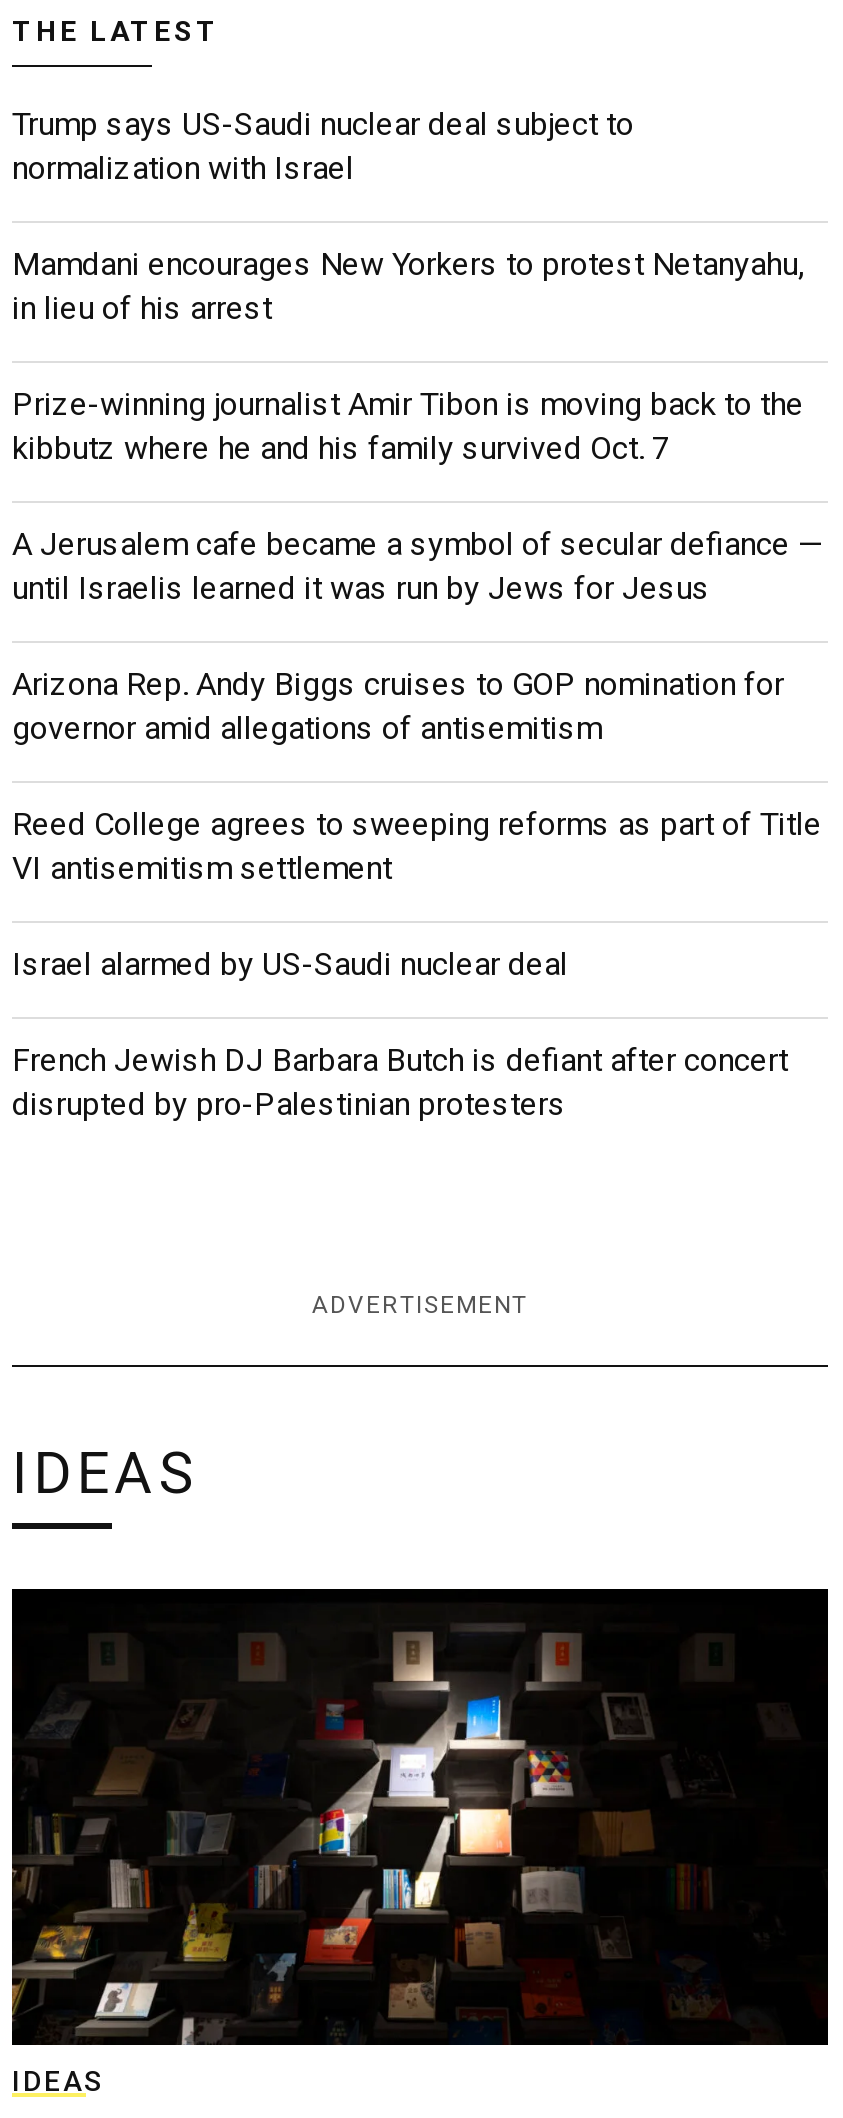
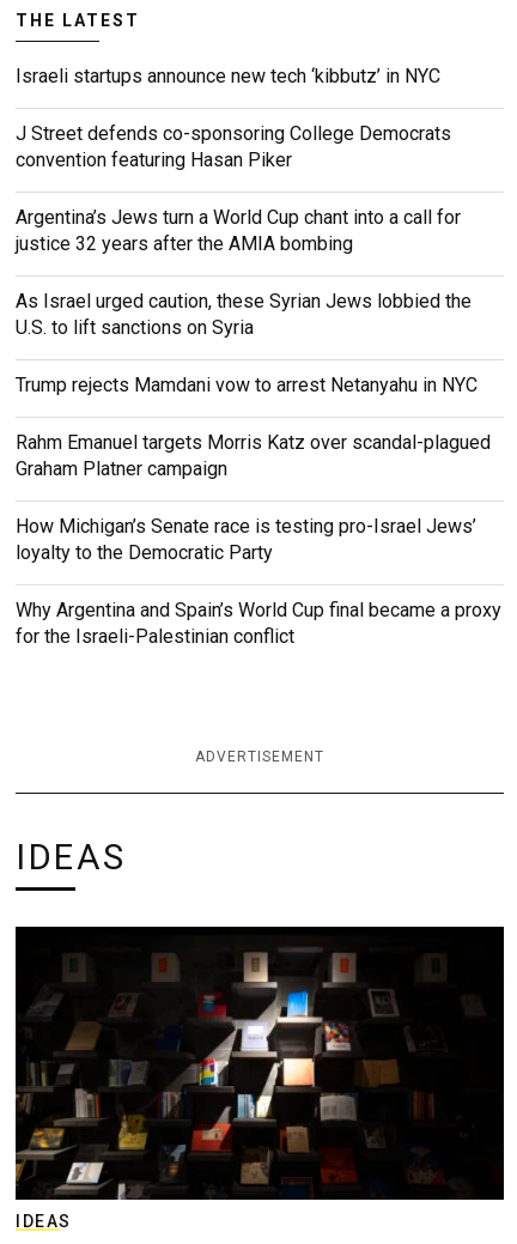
- Trump says US-Saudi nuclear deal subject to
- normalization with Israel
+ Israeli startups announce new tech ‘kibbutz’ in NYC

- Mamdani encourages New Yorkers to protest Netanyahu,
- in lieu of his arrest
+ J Street defends co-sponsoring College Democrats
+ convention featuring Hasan Piker

- Prize-winning journalist Amir Tibon is moving back to the
- kibbutz where he and his family survived Oct. 7
+ Argentina’s Jews turn a World Cup chant into a call for
+ justice 32 years after the AMIA bombing

- A Jerusalem cafe became a symbol of secular defiance —
- until Israelis learned it was run by Jews for Jesus
+ As Israel urged caution, these Syrian Jews lobbied the
+ U.S. to lift sanctions on Syria

- Arizona Rep. Andy Biggs cruises to GOP nomination for
- governor amid allegations of antisemitism
+ Trump rejects Mamdani vow to arrest Netanyahu in NYC

- Reed College agrees to sweeping reforms as part of Title
- VI antisemitism settlement
+ Rahm Emanuel targets Morris Katz over scandal-plagued
+ Graham Platner campaign

- Israel alarmed by US-Saudi nuclear deal
+ How Michigan’s Senate race is testing pro-Israel Jews’
+ loyalty to the Democratic Party

- French Jewish DJ Barbara Butch is defiant after concert
- disrupted by pro-Palestinian protesters
+ Why Argentina and Spain’s World Cup final became a proxy
+ for the Israeli-Palestinian conflict
